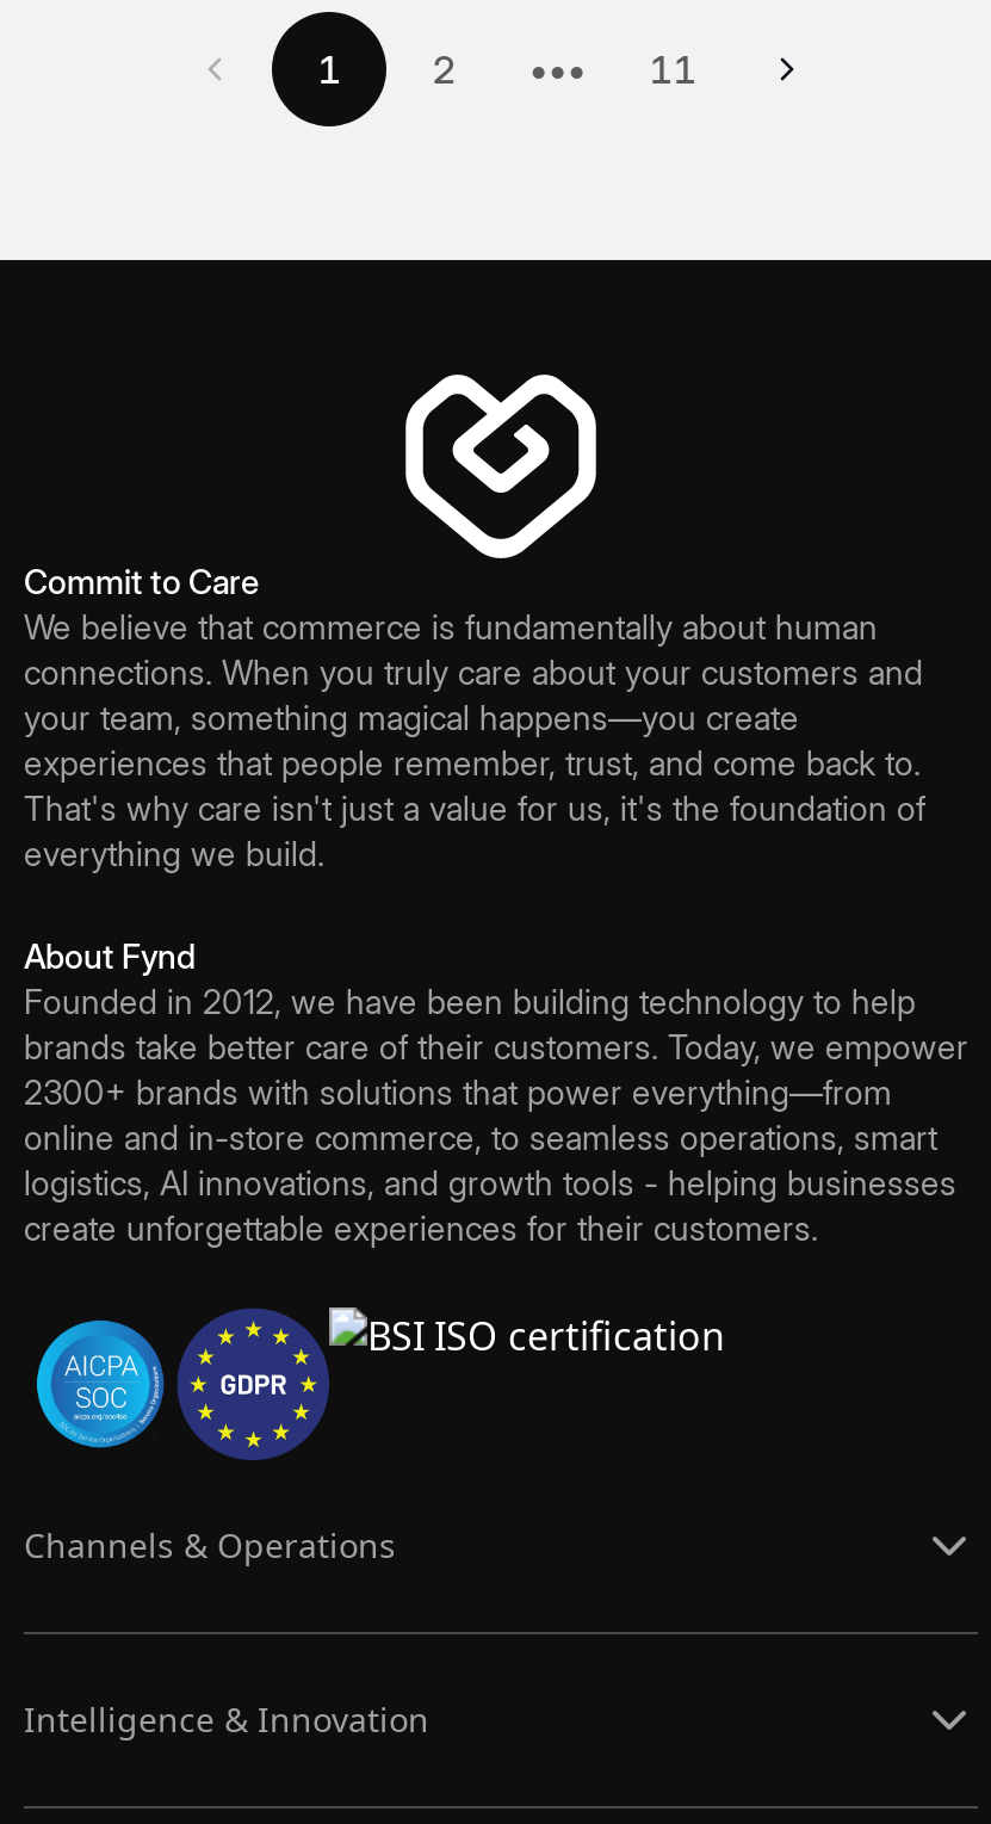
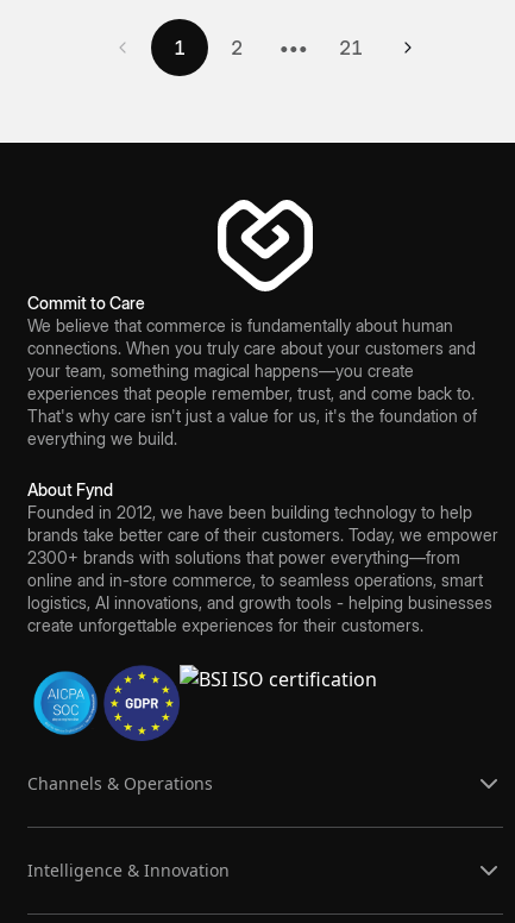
- 11
+ 21
